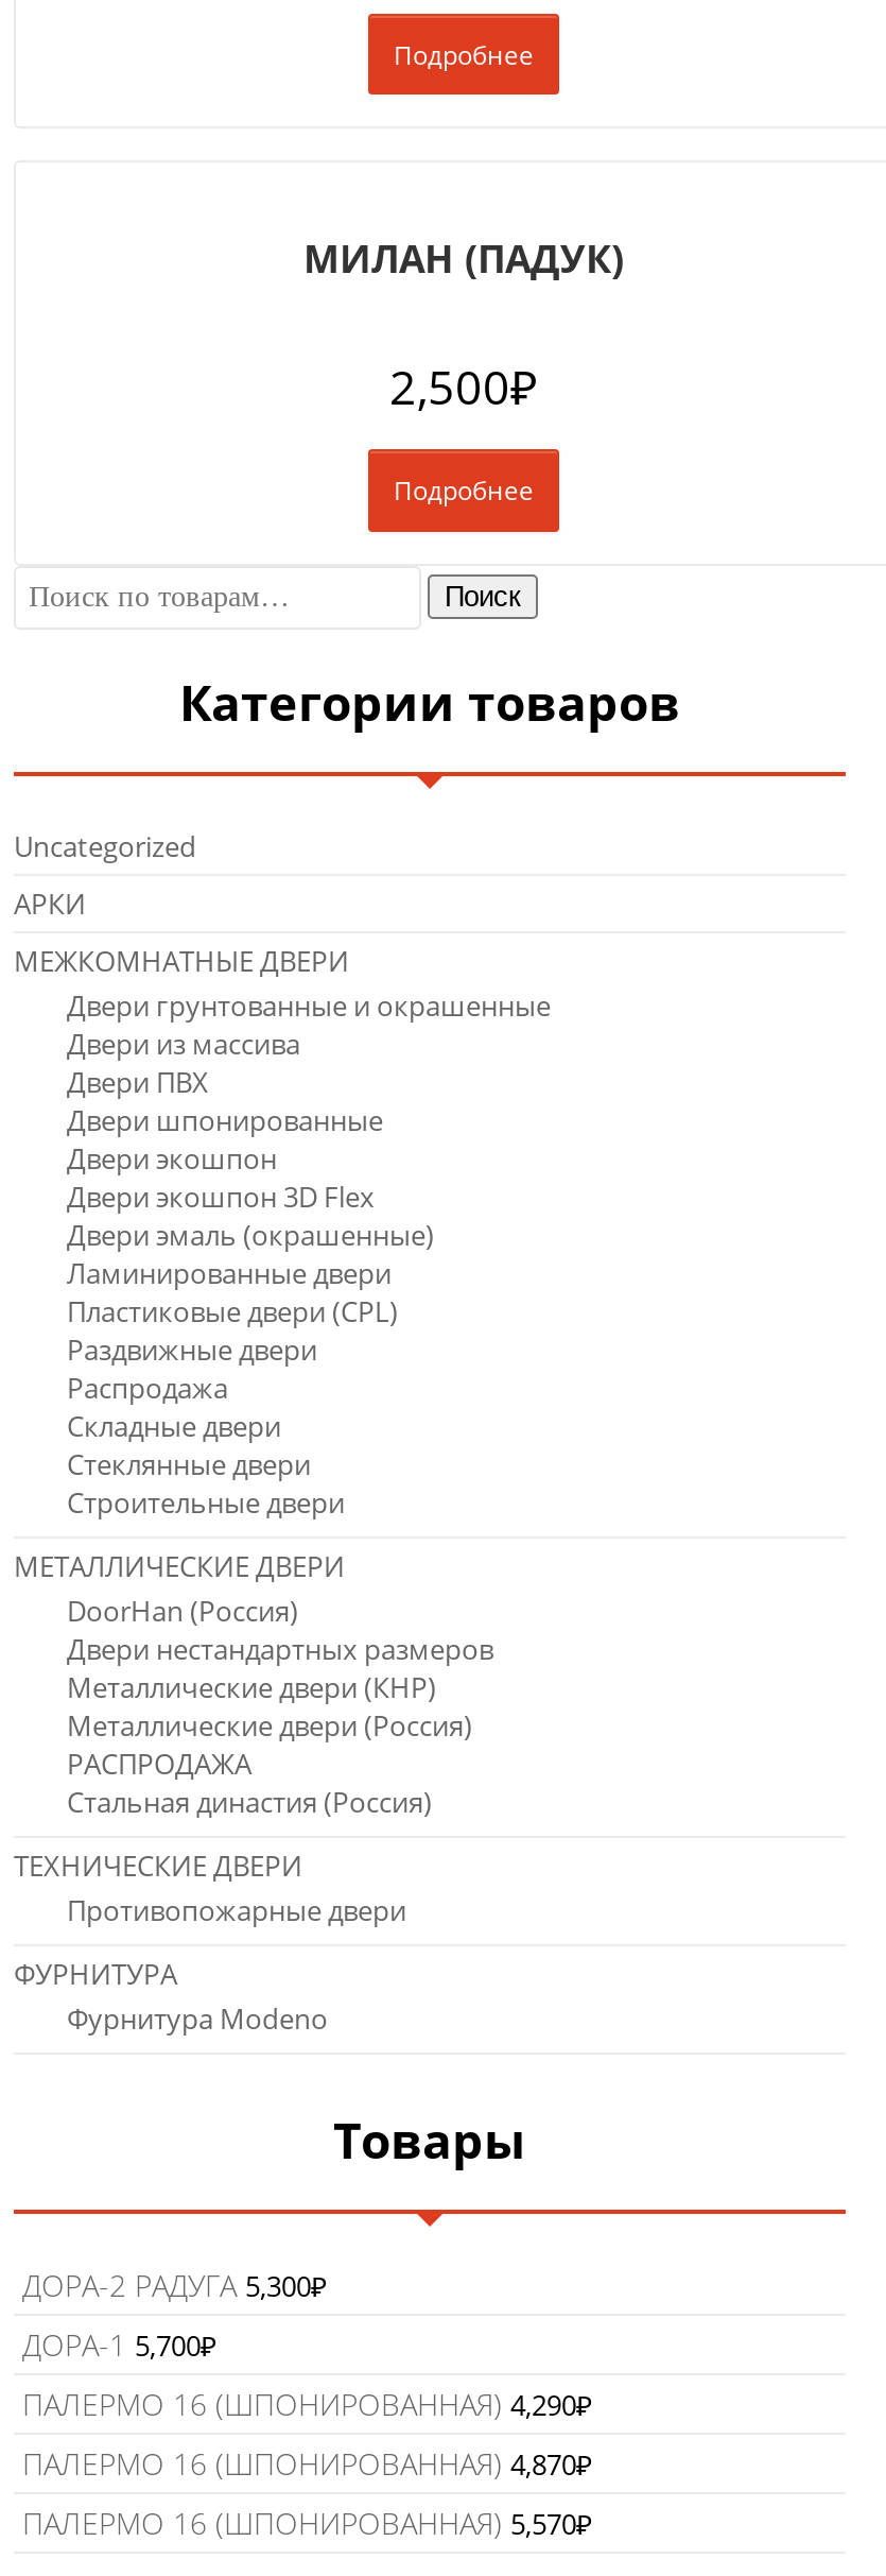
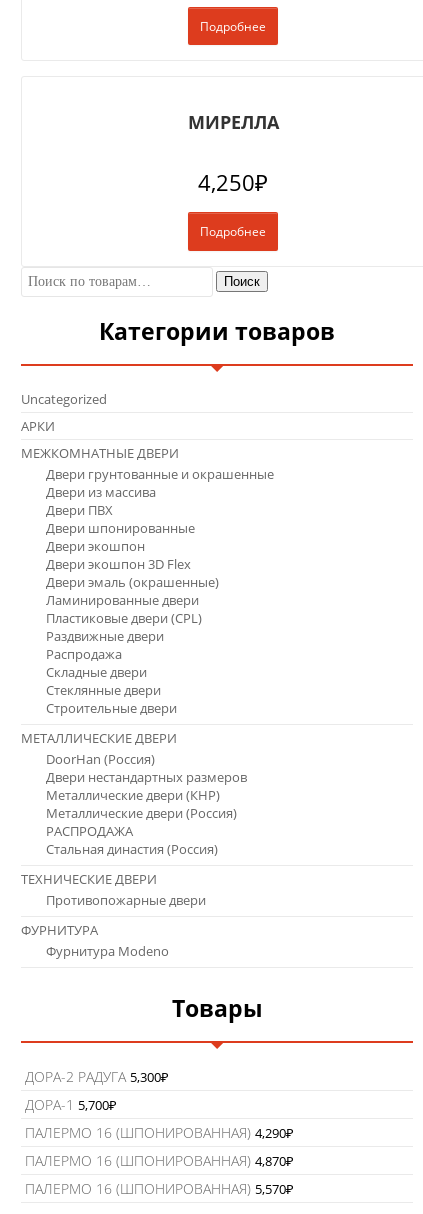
- МИЛАН (ПАДУК)
+ МИРЕЛЛА

- 2,500₽
+ 4,250₽
